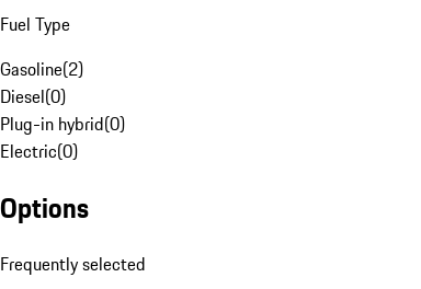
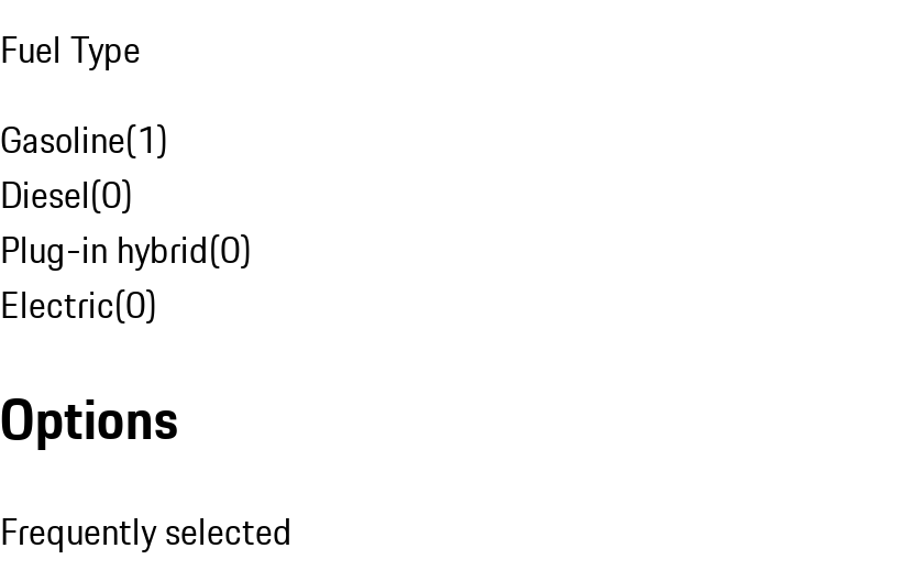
- Gasoline(2)
+ Gasoline(1)
